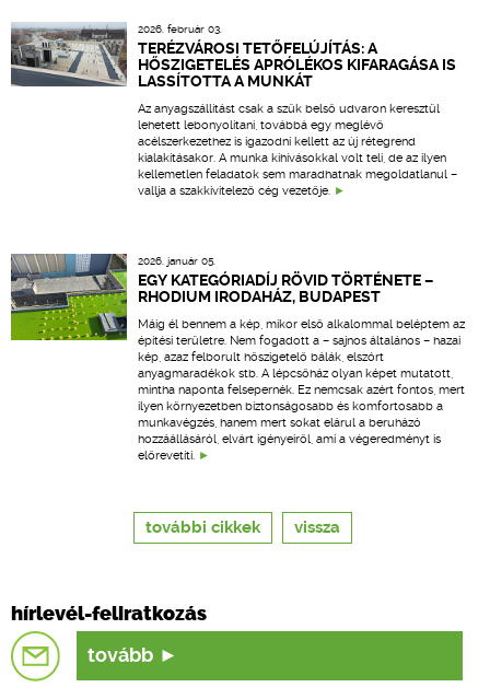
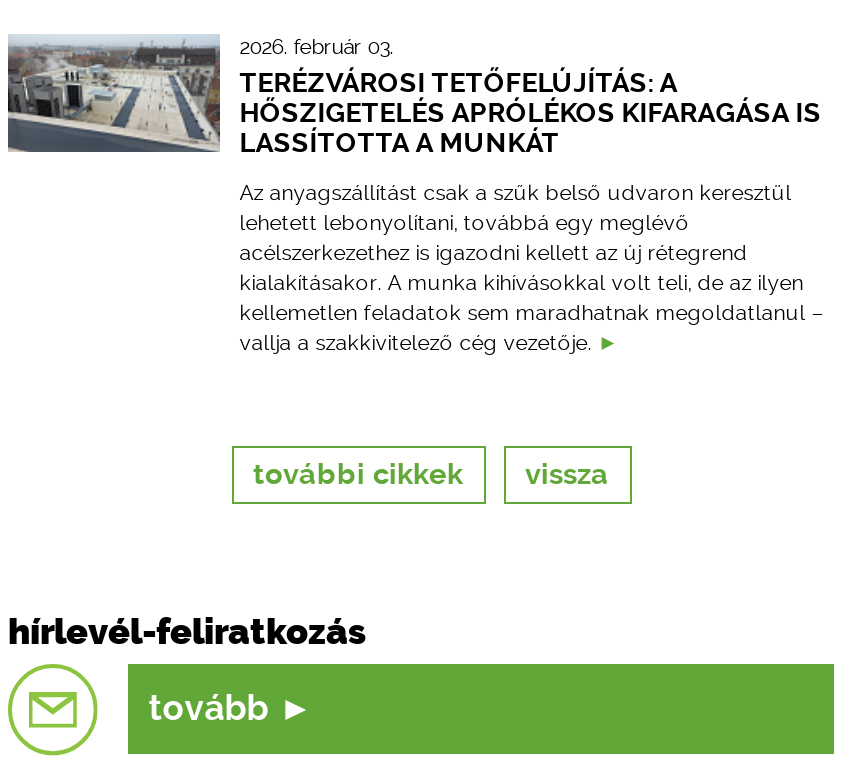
- [image]
- 2026. január 05.
- EGY KATEGÓRIADÍJ RÖVID TÖRTÉNETE –
- RHODIUM IRODAHÁZ, BUDAPEST
- Máig él bennem a kép, mikor első alkalommal beléptem az
- építési területre. Nem fogadott a – sajnos általános – hazai
- kép, azaz felborult hőszigetelő bálák, elszórt
- anyagmaradékok stb. A lépcsőház olyan képet mutatott,
- mintha naponta felsepernék. Ez nemcsak azért fontos, mert
- ilyen környezetben biztonságosabb és komfortosabb a
- munkavégzés, hanem mert sokat elárul a beruházó
- hozzáállásáról, elvárt igényeiről, ami a végeredményt is
- előrevetíti.
